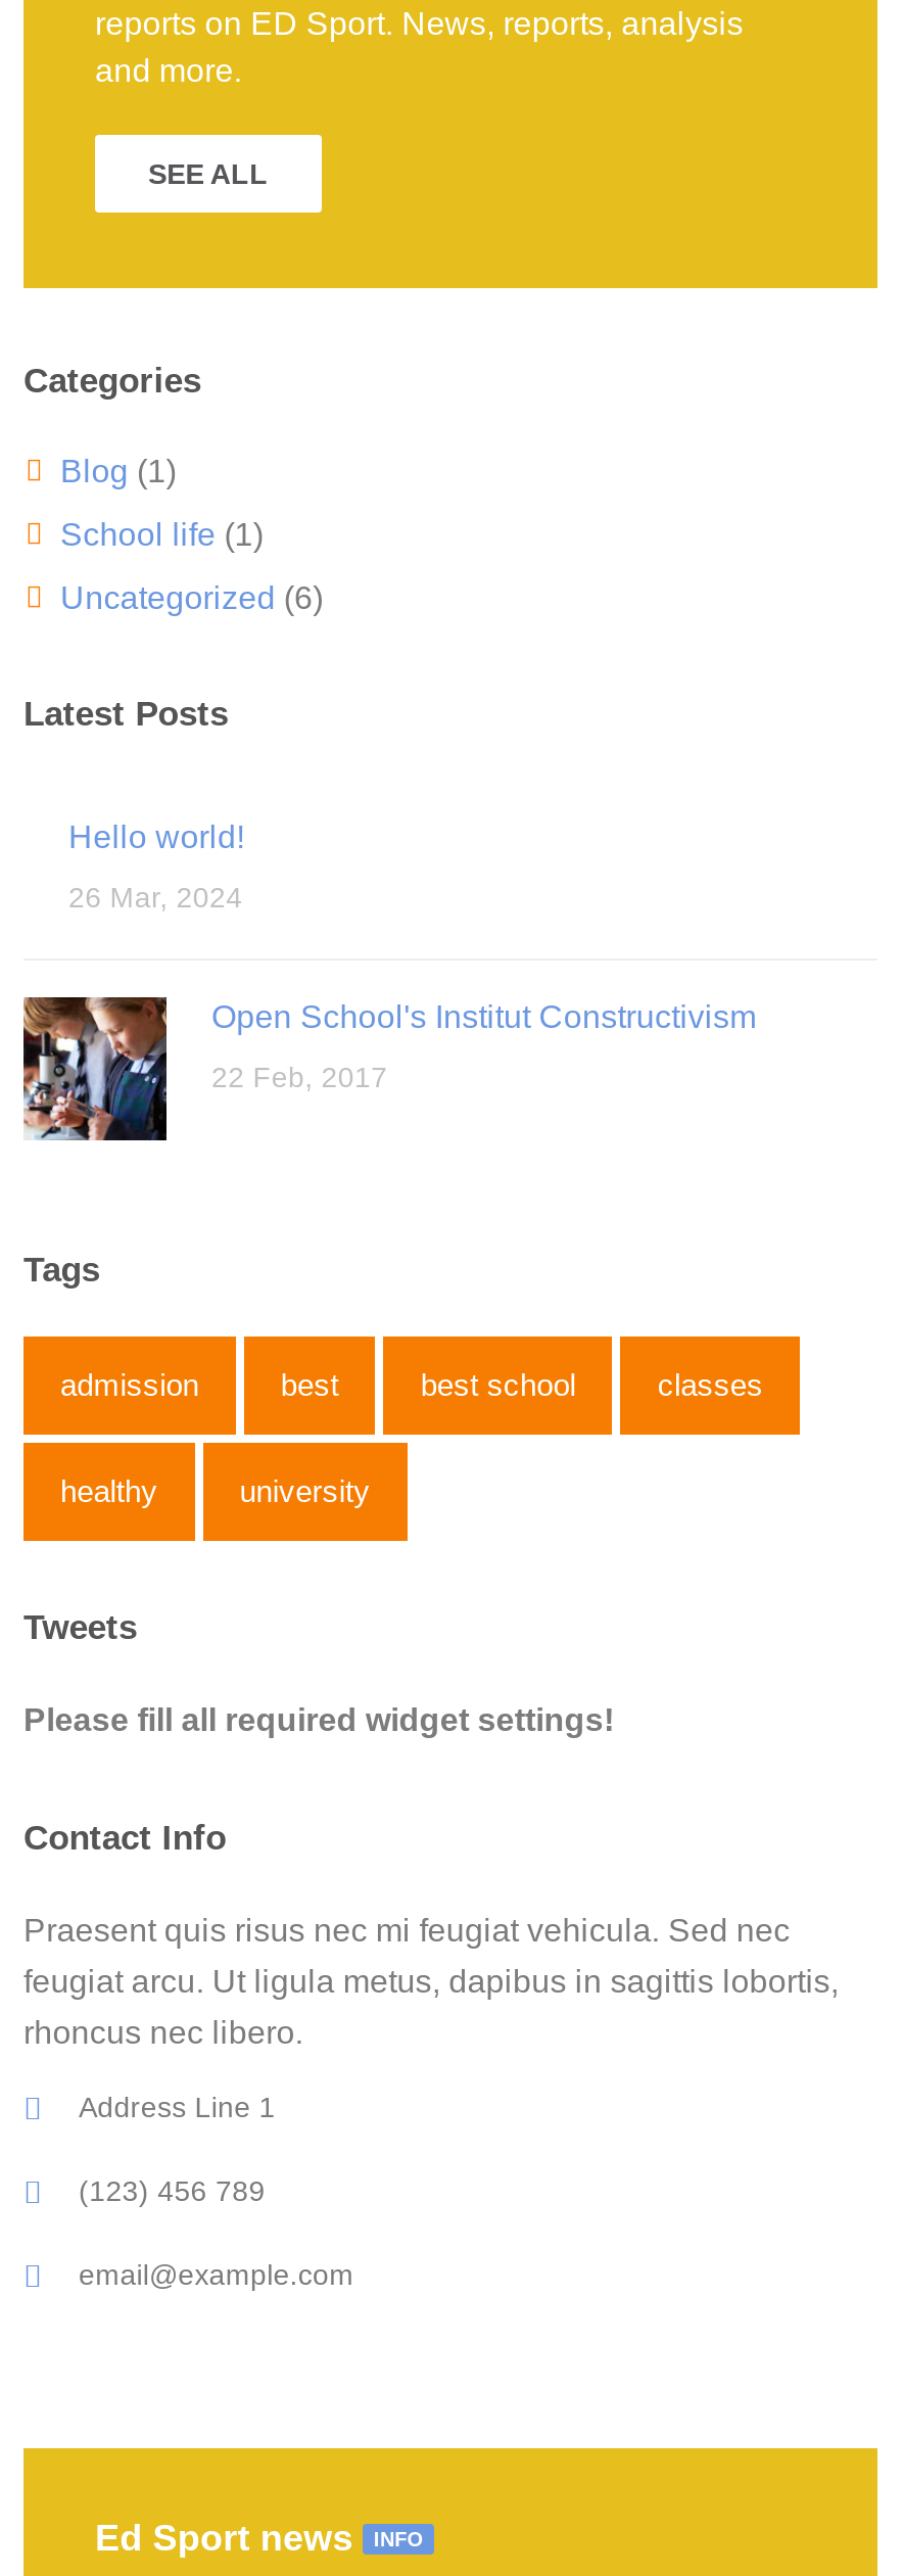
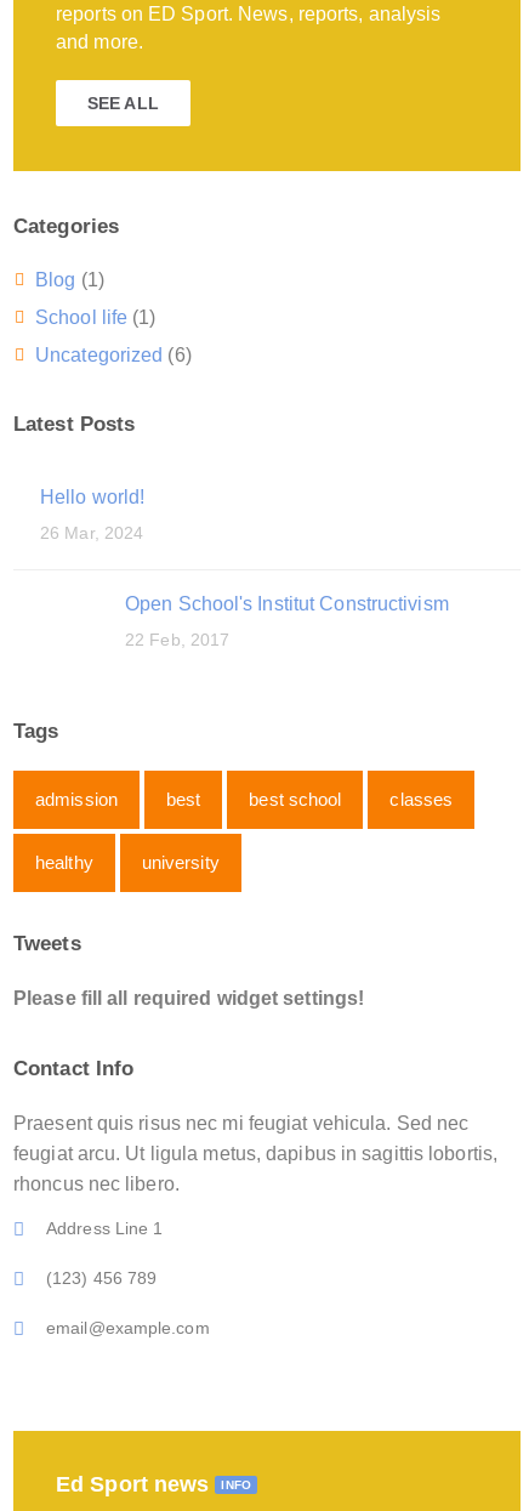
- [image]
